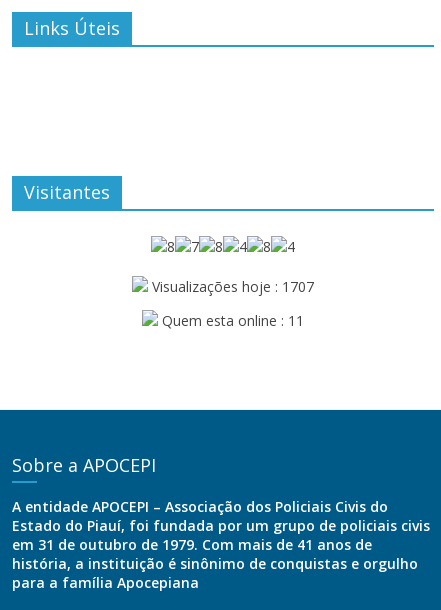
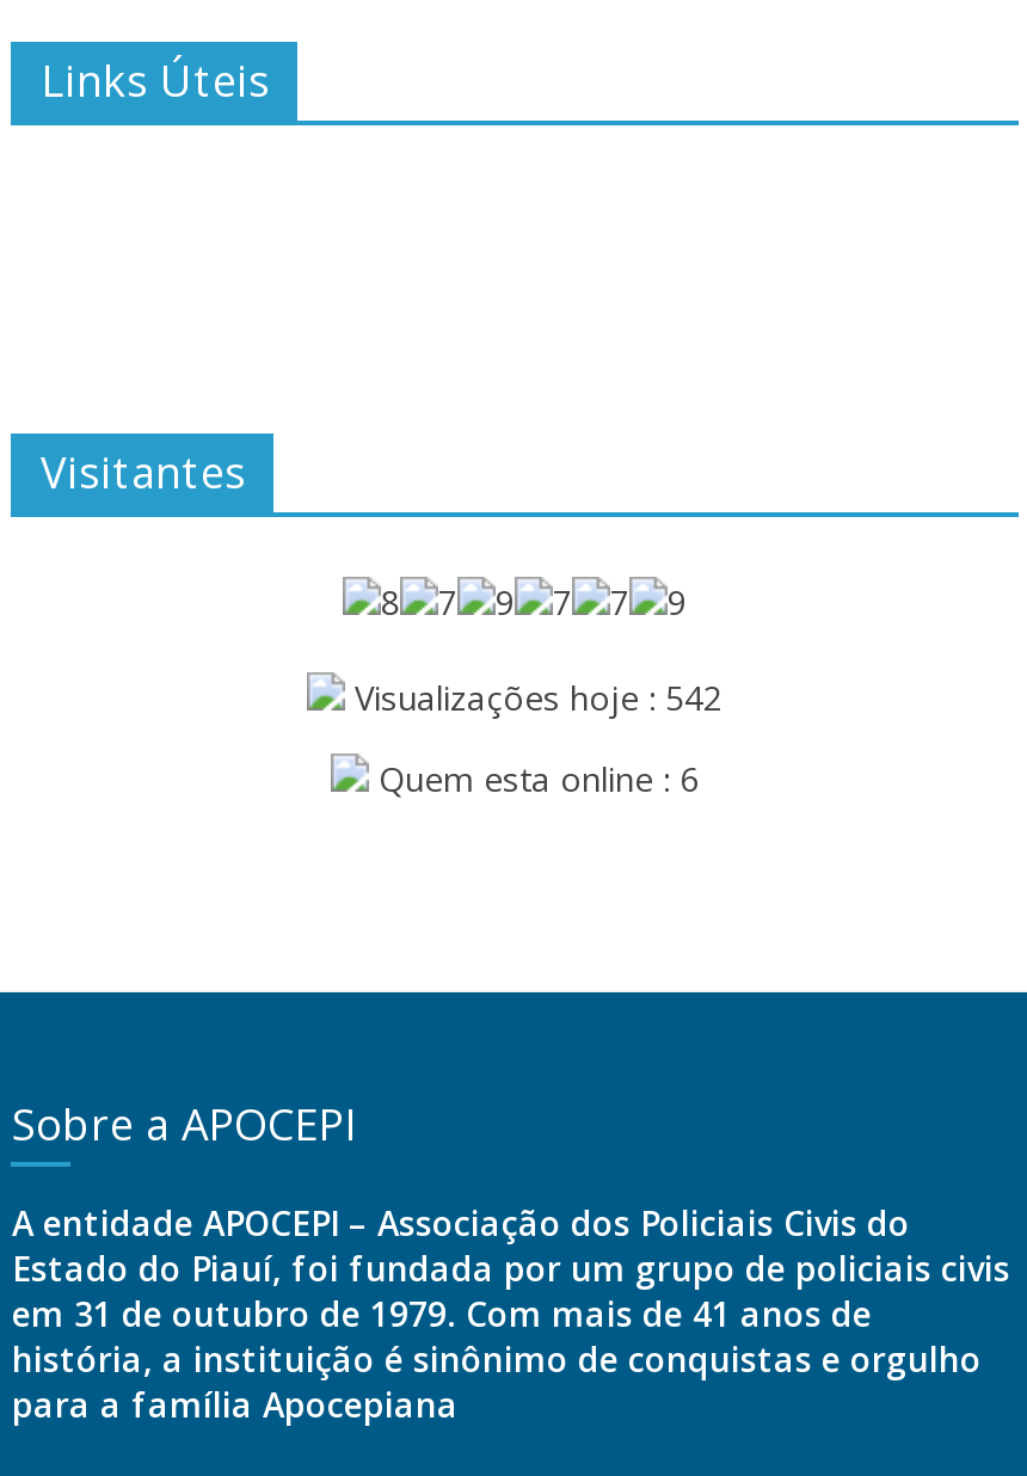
- Visualizações hoje : 1707
+ Visualizações hoje : 542

- Quem esta online : 11
+ Quem esta online : 6
